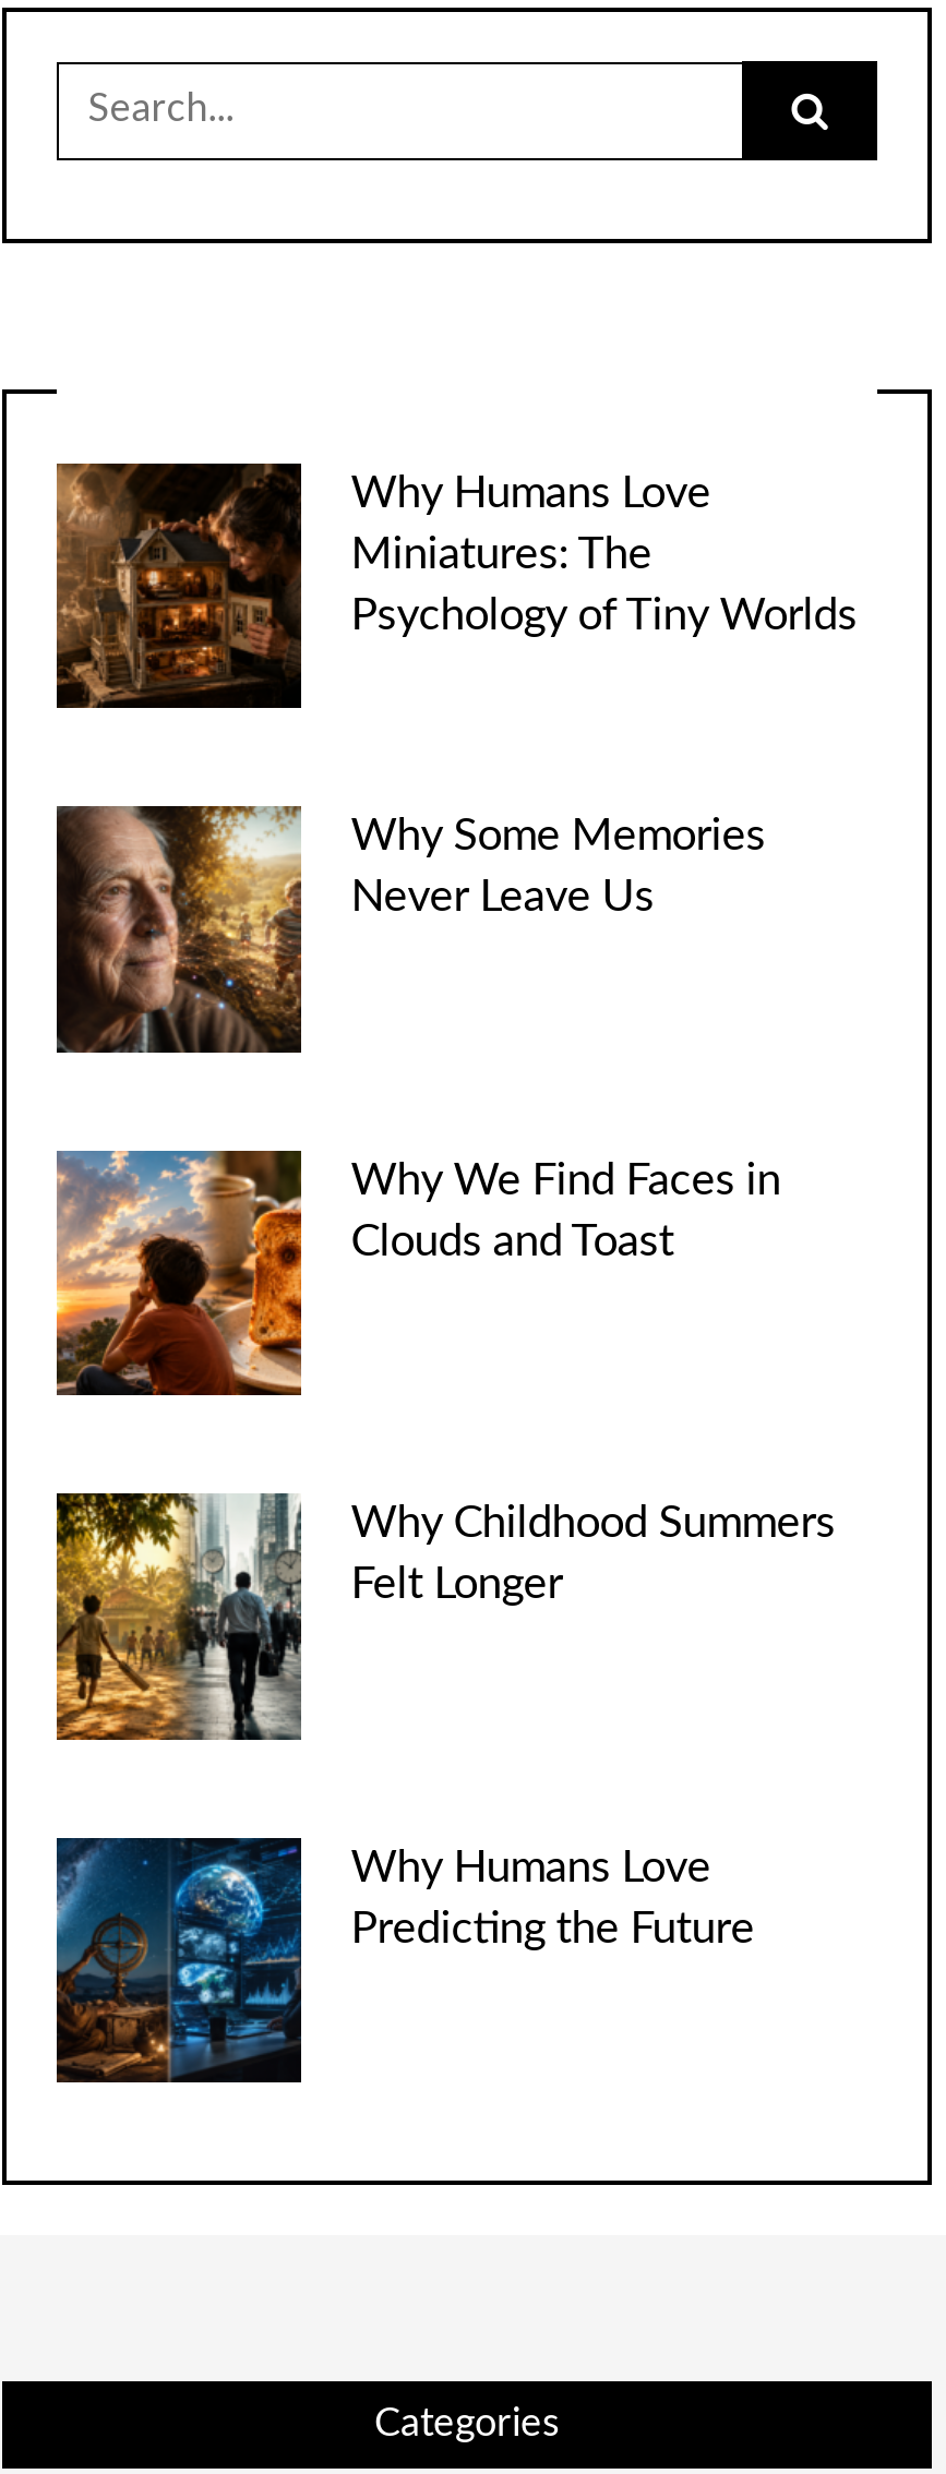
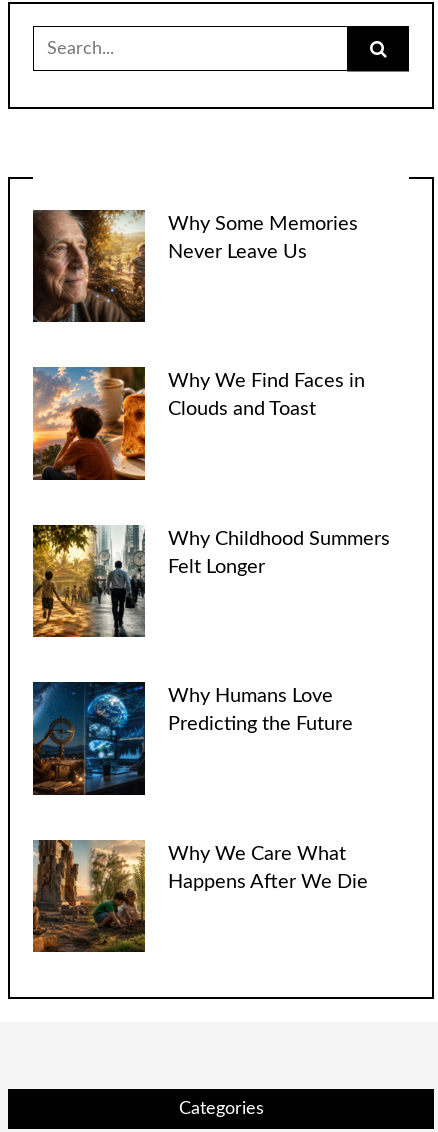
- [image]
- Why Humans Love
- Miniatures: The
- Psychology of Tiny Worlds

moved up: [image] | Why Some Memories | Never Leave Us | ... | Why Humans Love | Predicting the Future

moved up: [image]

+ [image]
+ Why We Care What
+ Happens After We Die
